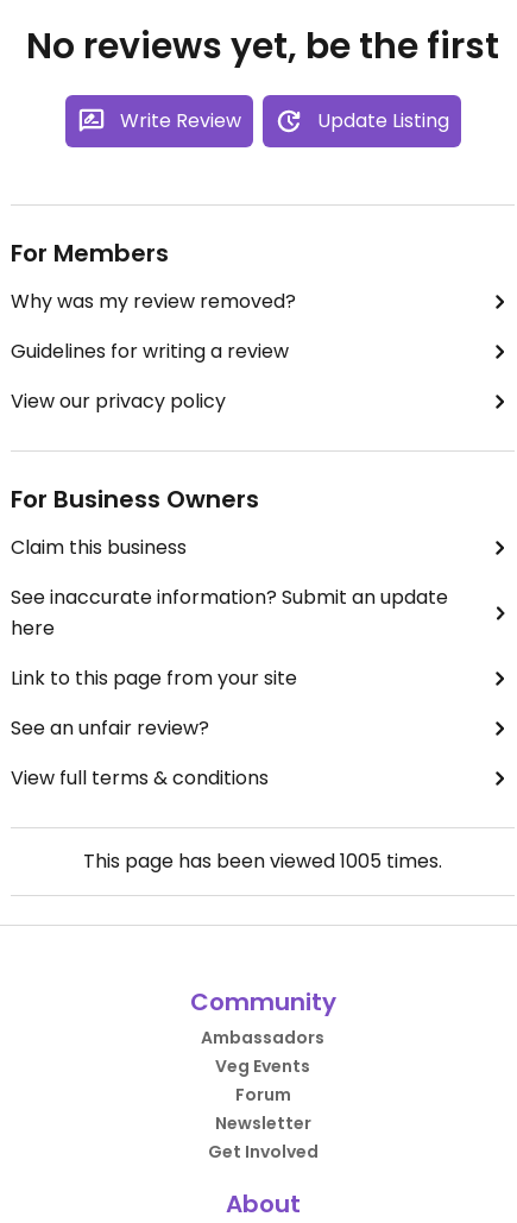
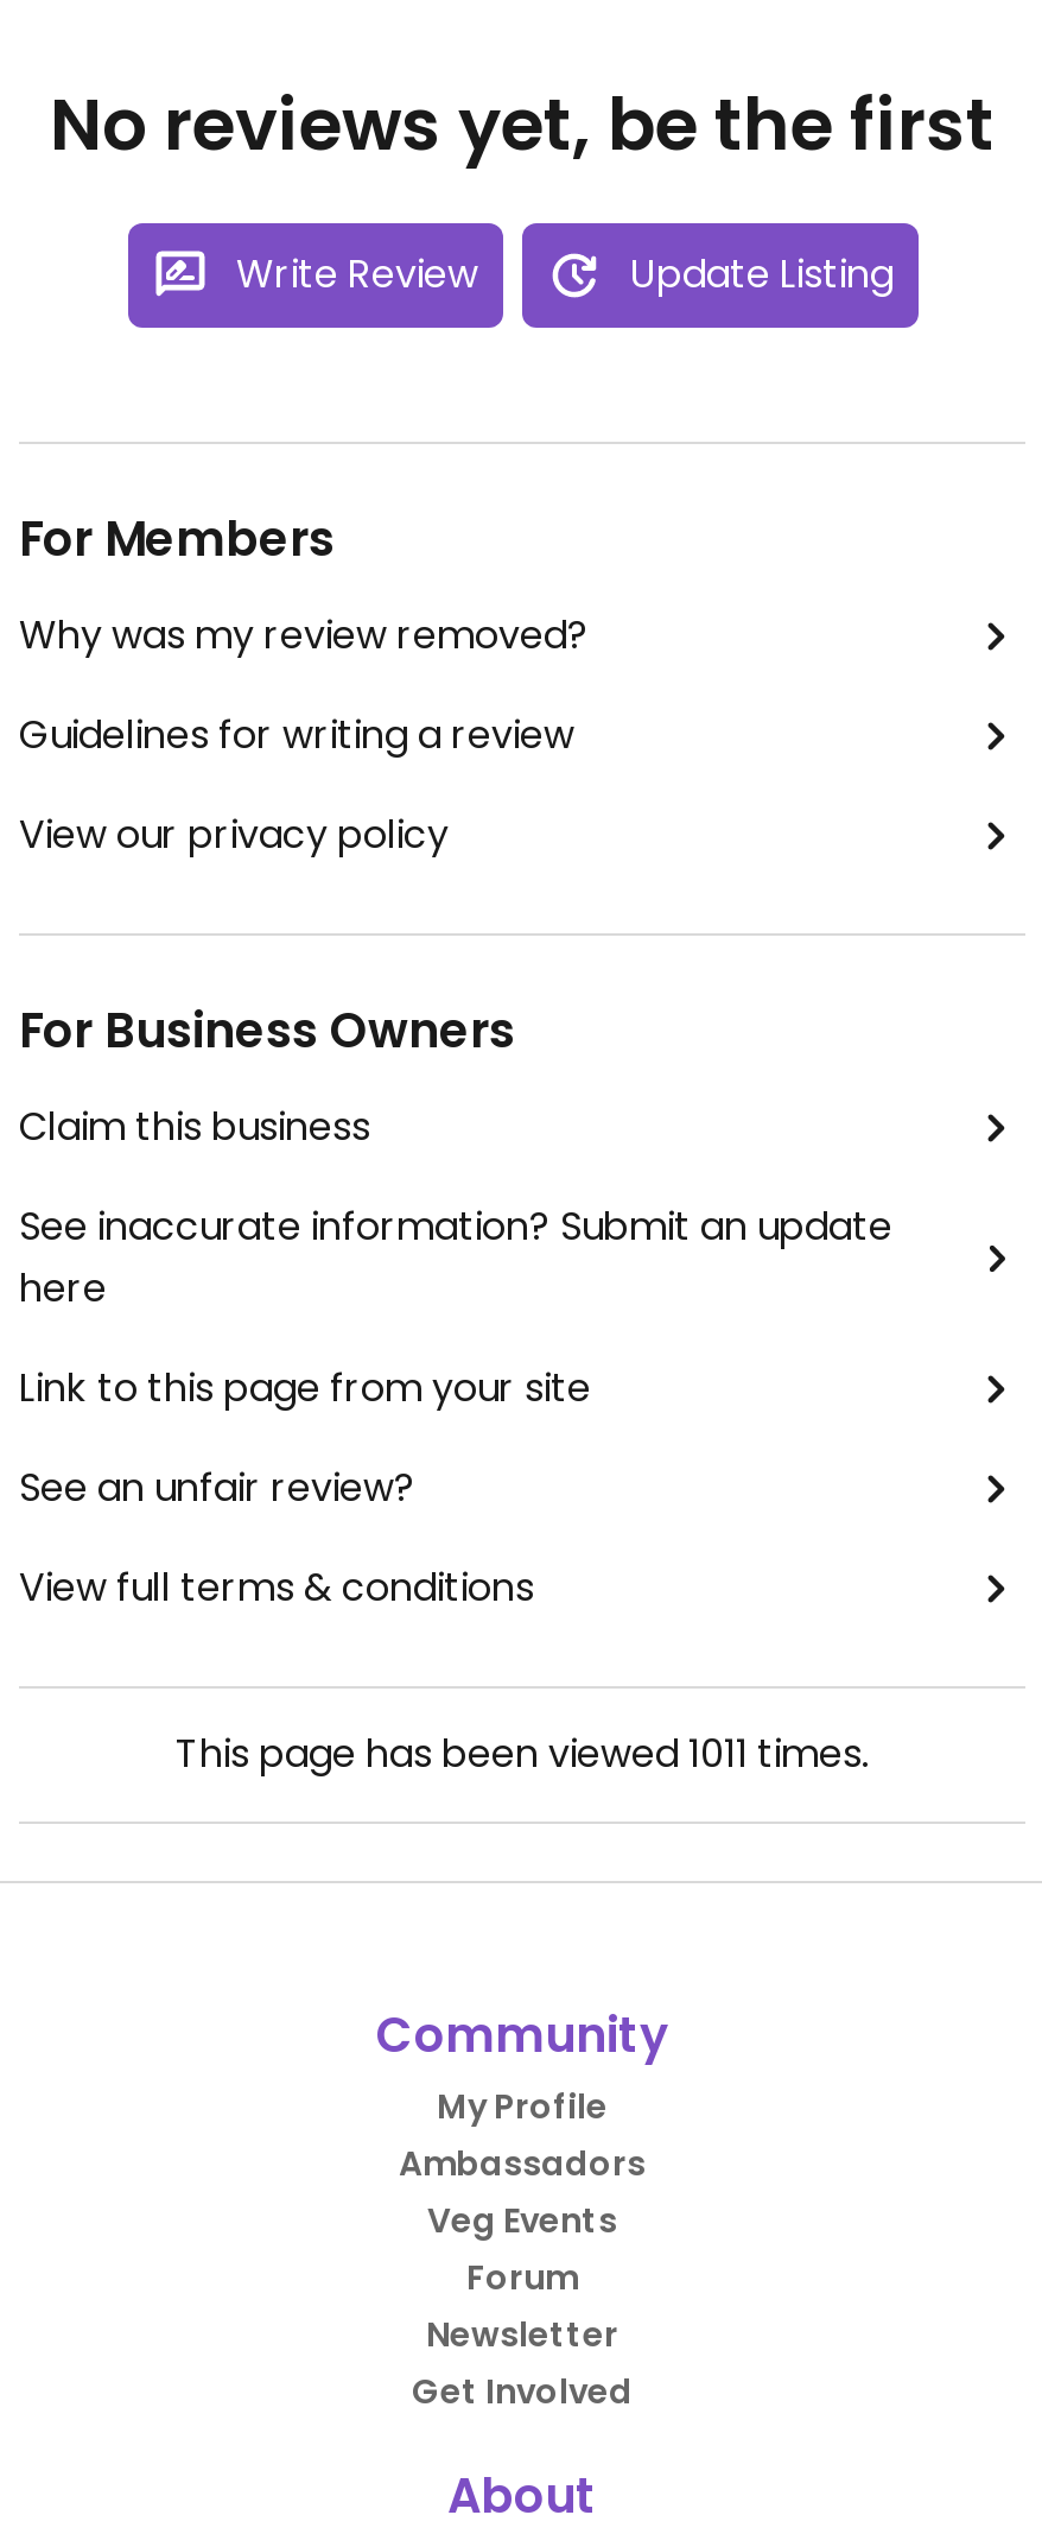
- This page has been viewed 1005 times.
+ This page has been viewed 1011 times.

+ My Profile
